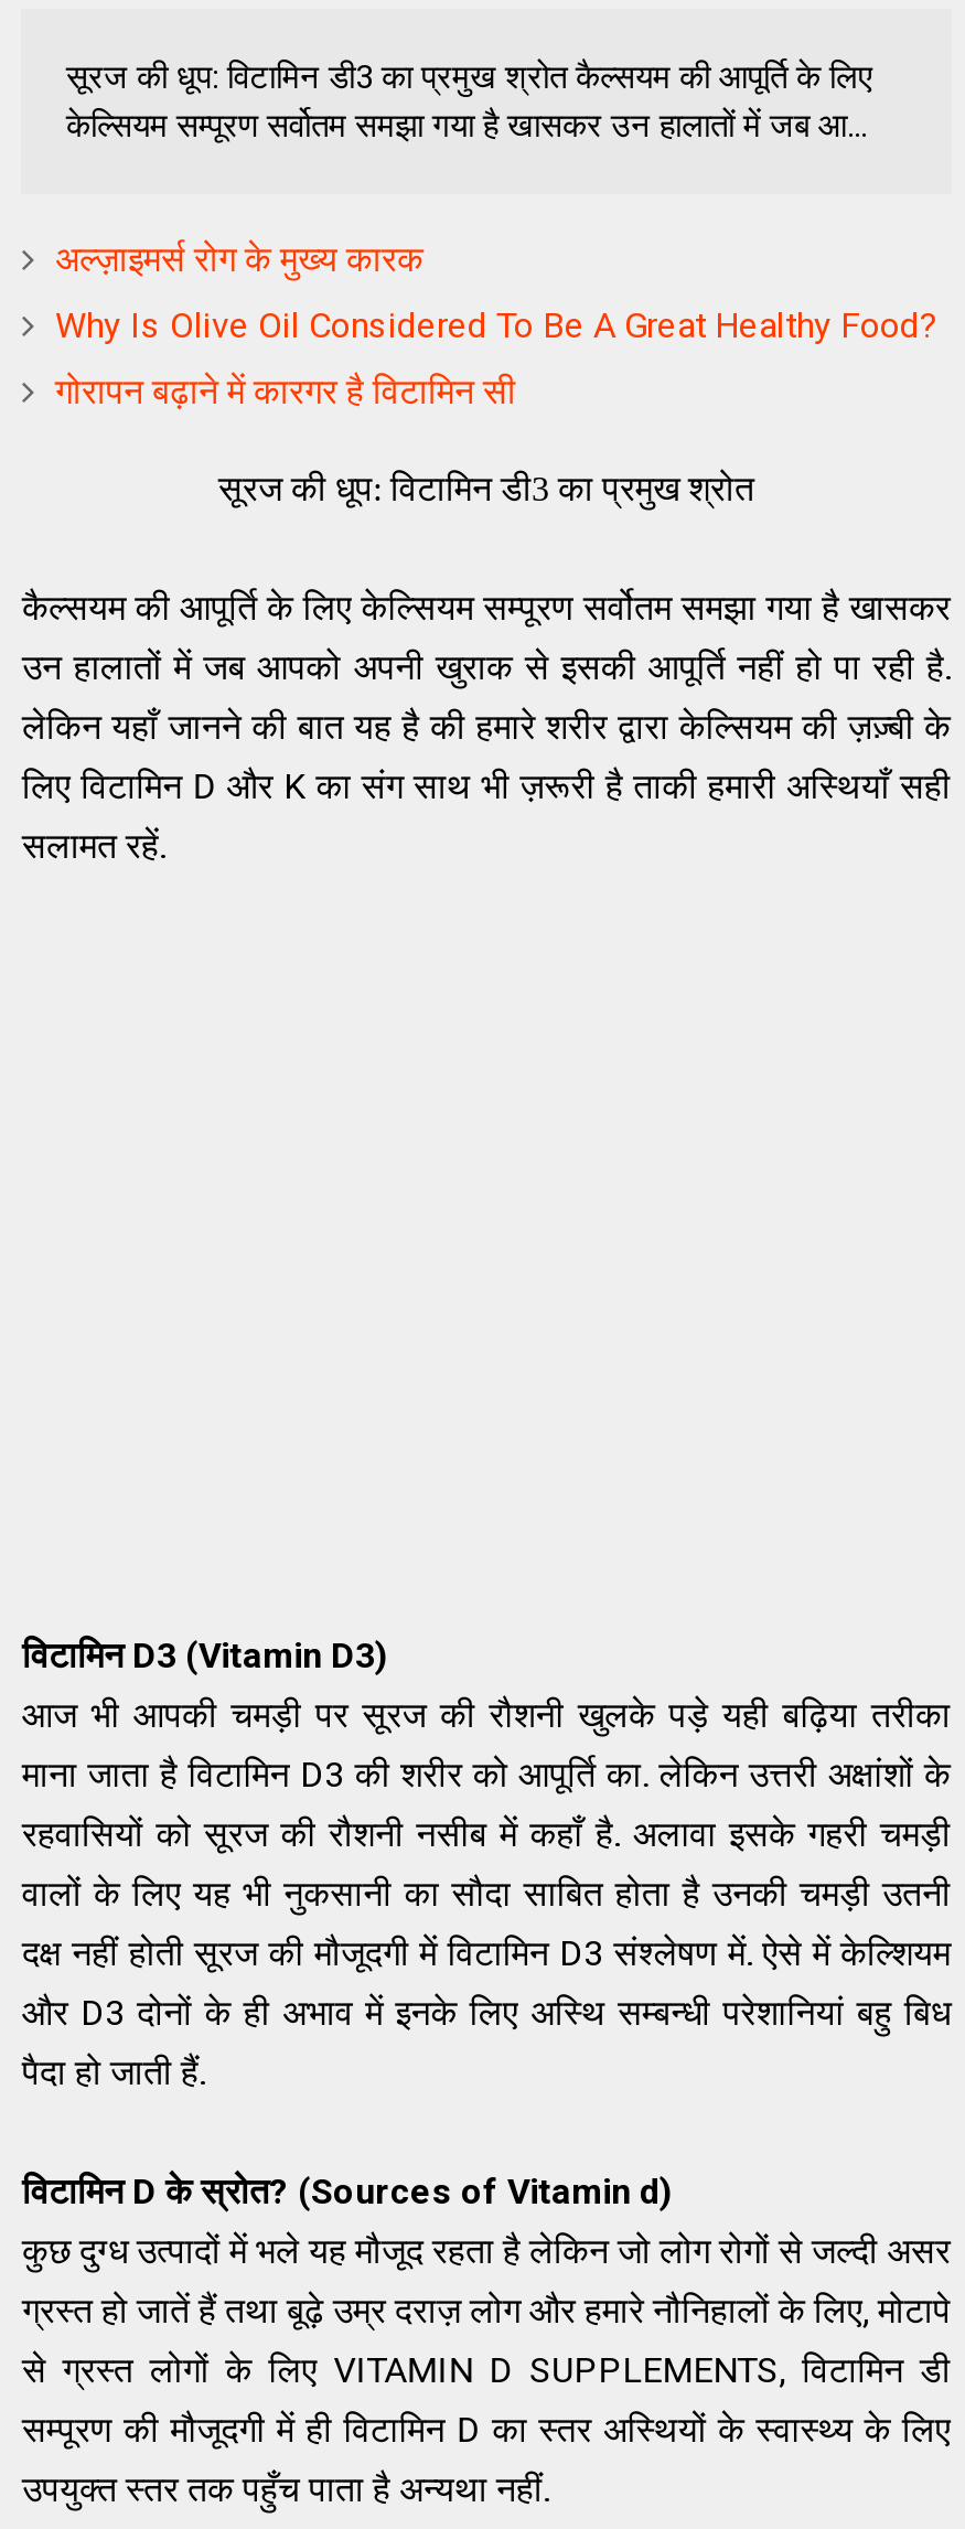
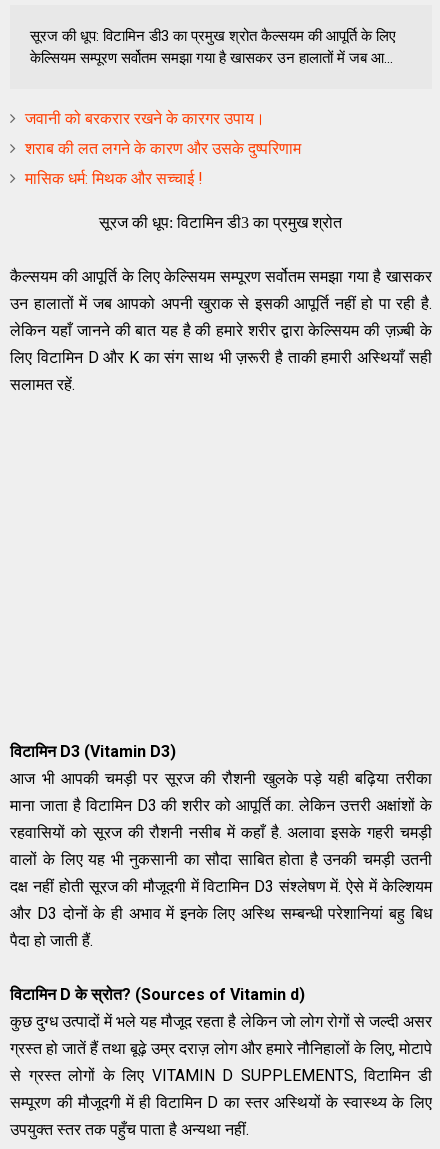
- अल्ज़ाइमर्स रोग के मुख्‍य कारक
+ जवानी को बरकरार रखने के कारगर उपाय।

- Why Is Olive Oil Considered To Be A Great Healthy Food?
+ शराब की लत लगने के कारण और उसके दुष्परिणाम

- गोरापन बढ़ाने में कारगर है विटामिन सी
+ मासिक धर्म: मिथक और सच्चाई !
